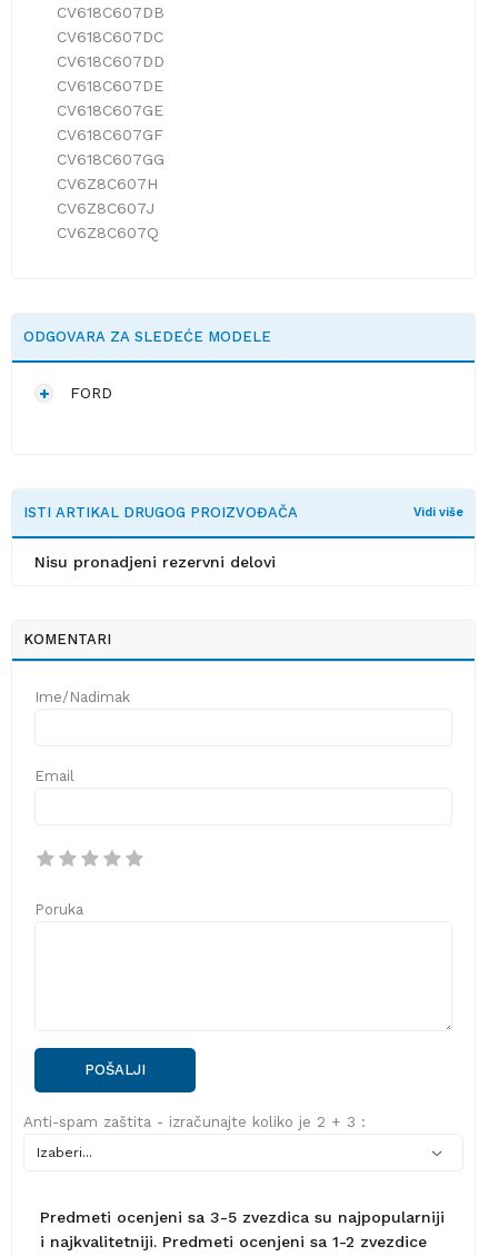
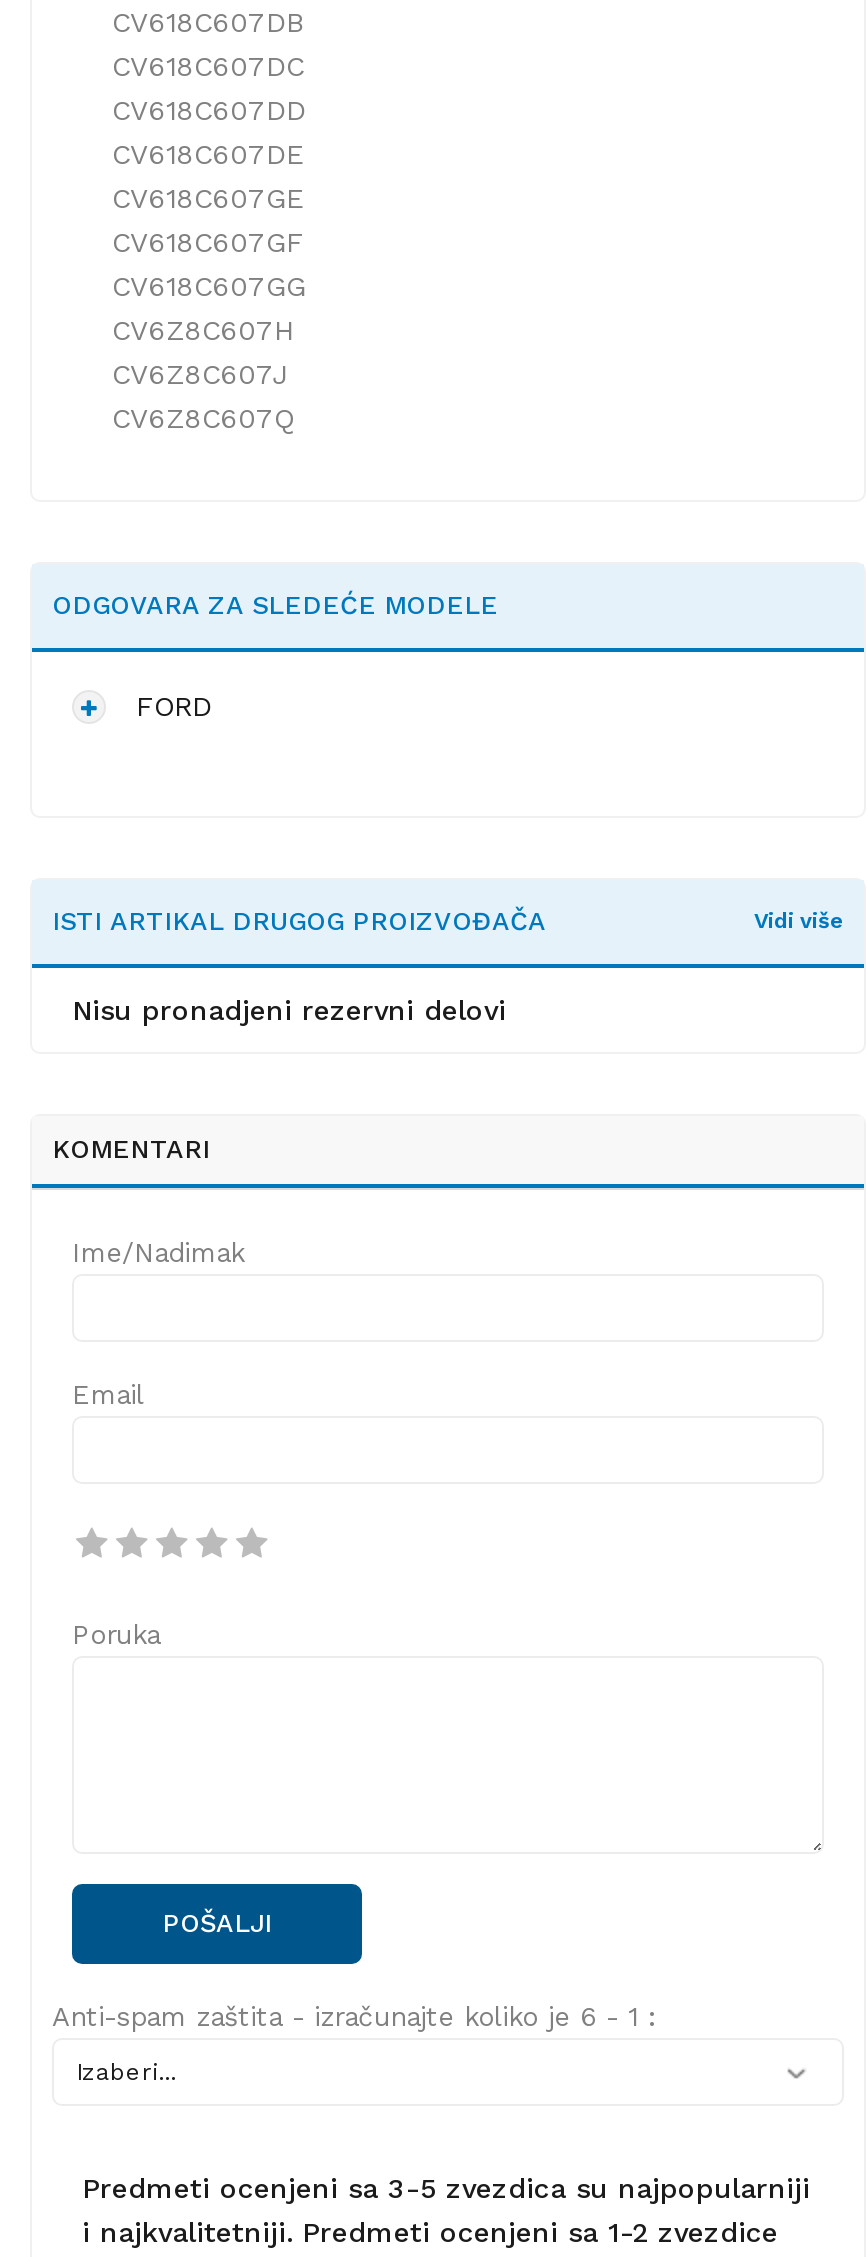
- Anti-spam zaštita - izračunajte koliko je 2 + 3 :
+ Anti-spam zaštita - izračunajte koliko je 6 - 1 :
